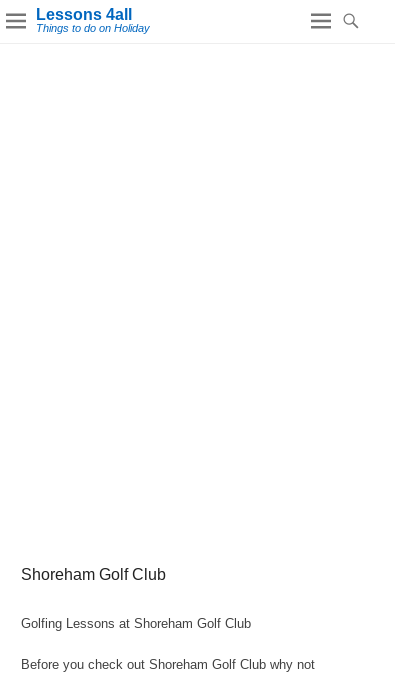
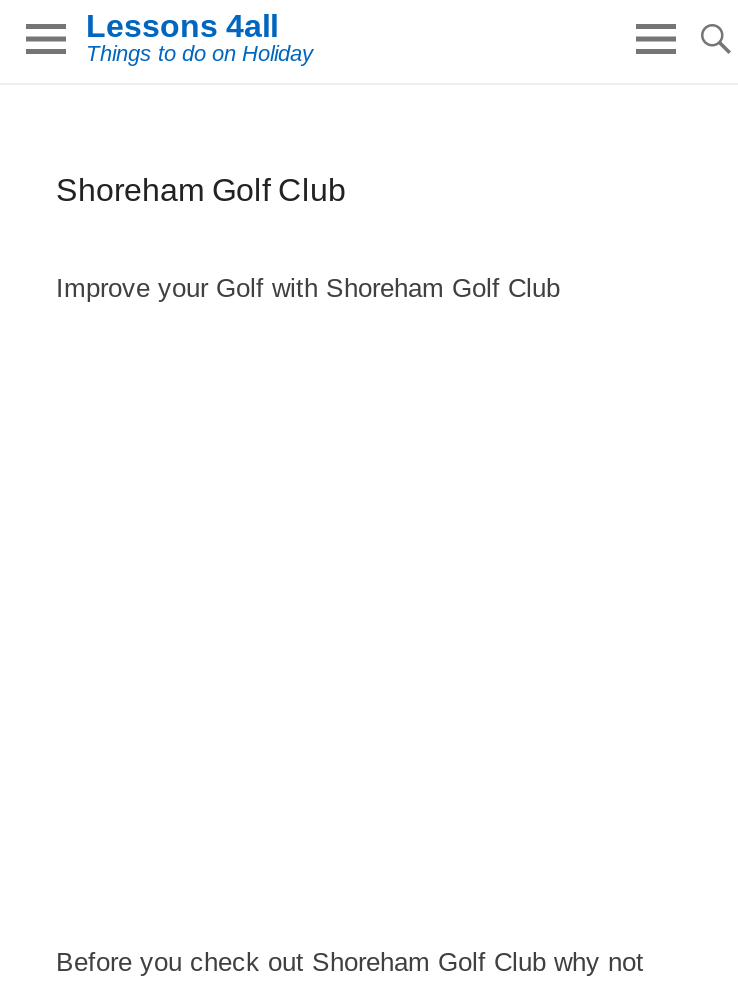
moved up: Shoreham Golf Club

- Golfing Lessons at Shoreham Golf Club
+ Improve your Golf with Shoreham Golf Club
